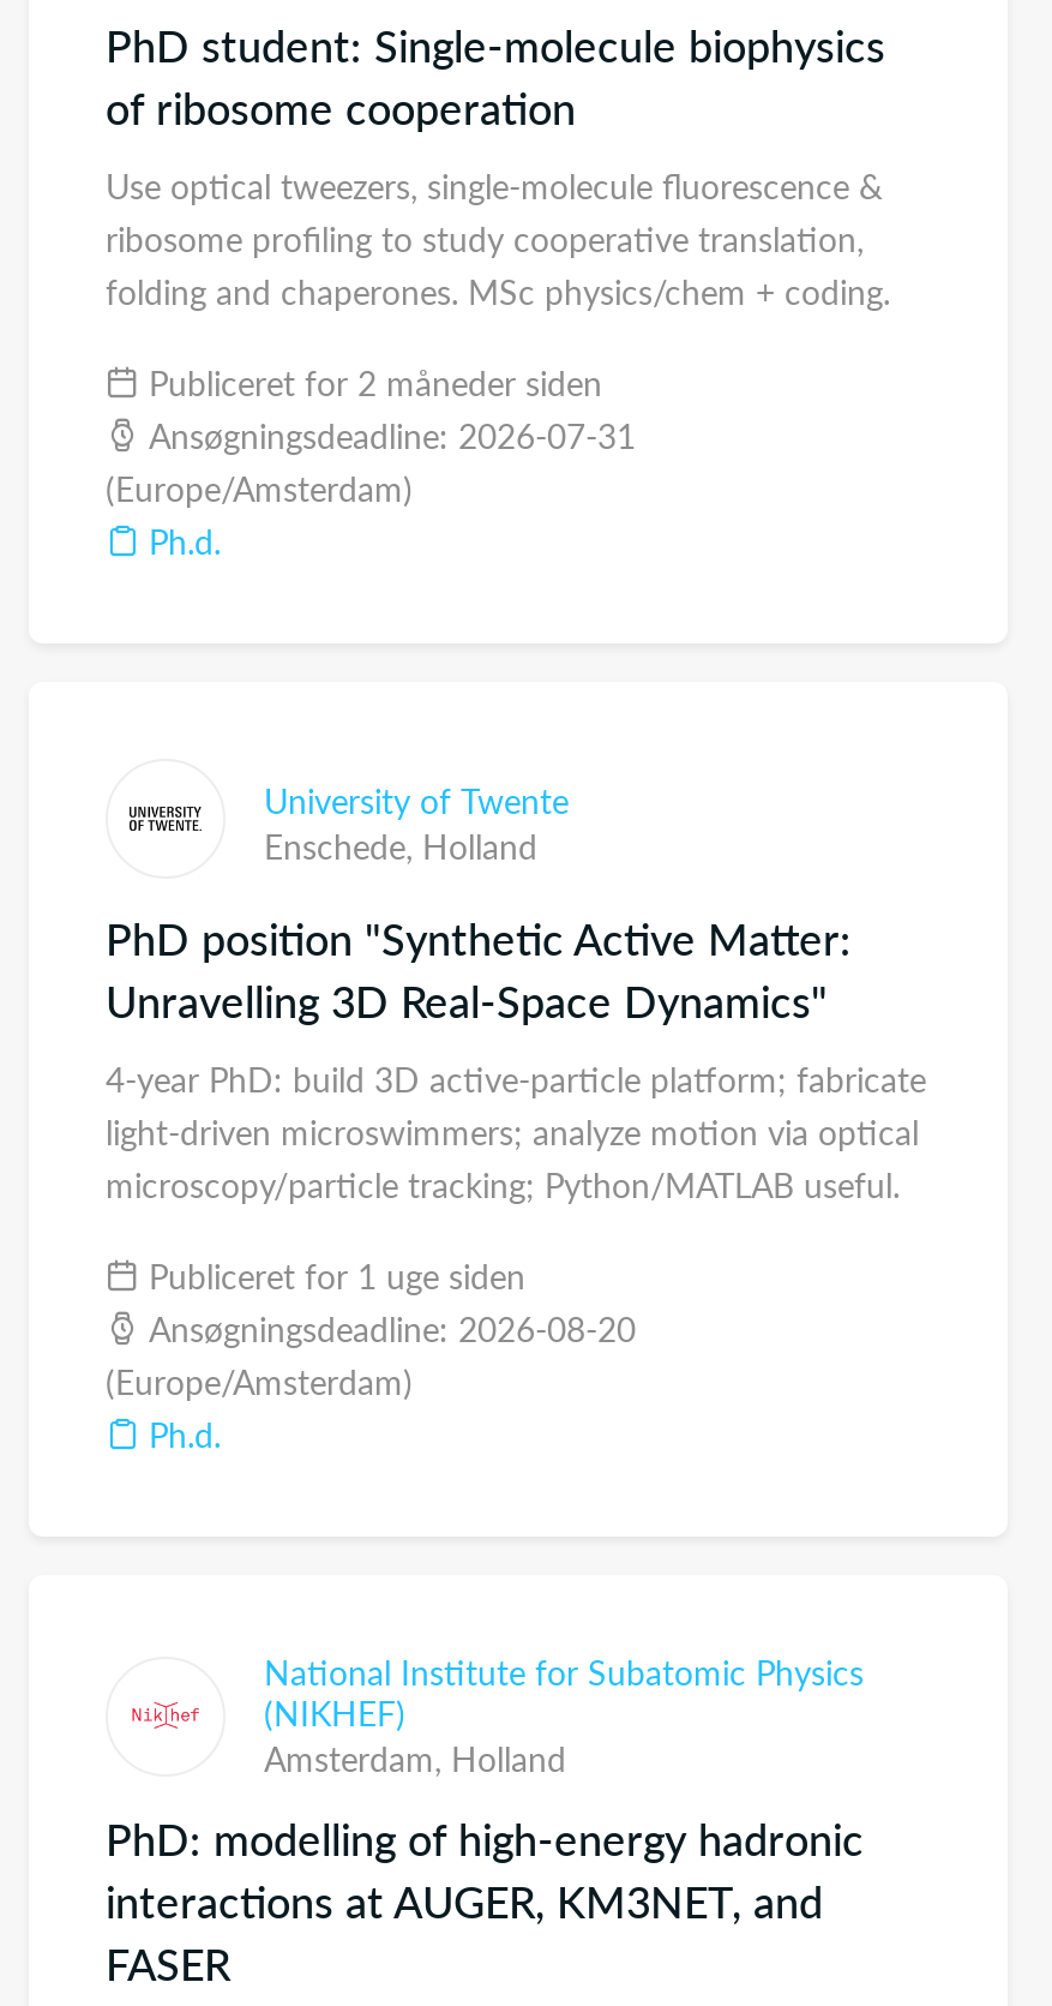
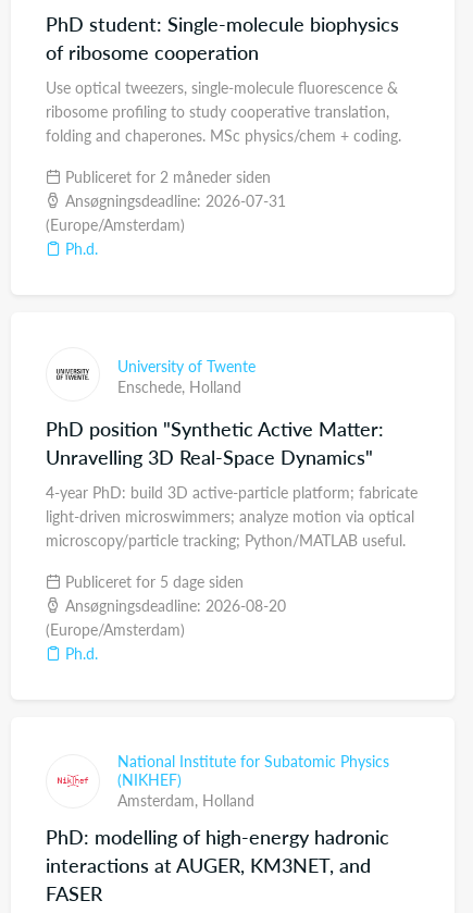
- Publiceret for 1 uge siden
+ Publiceret for 5 dage siden
